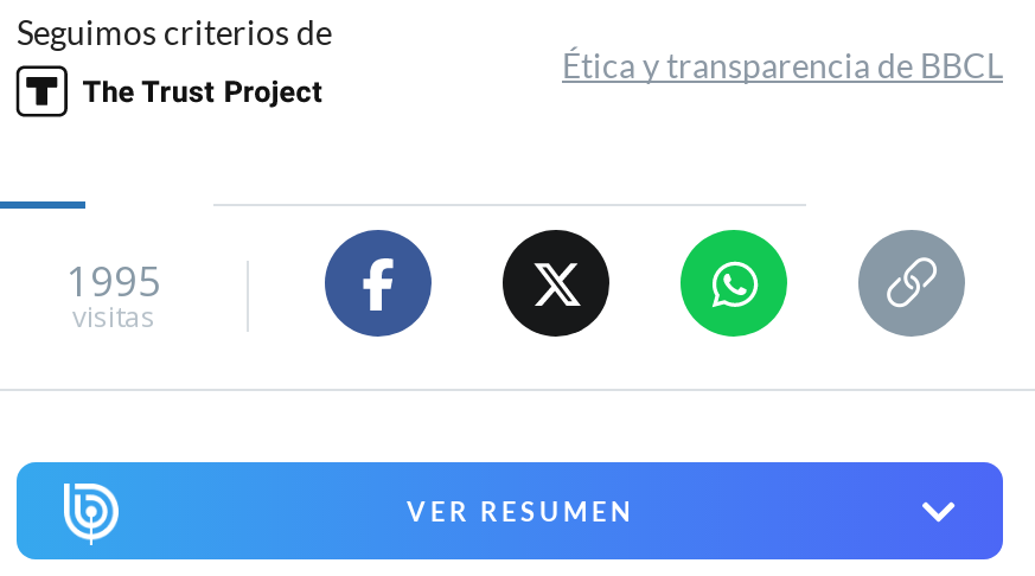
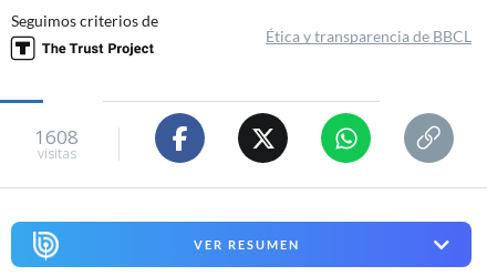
- 1995
+ 1608
